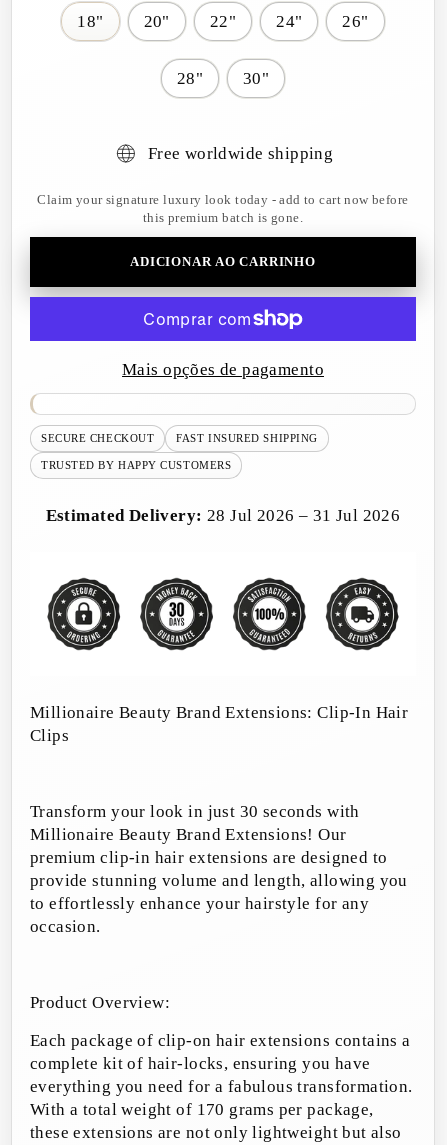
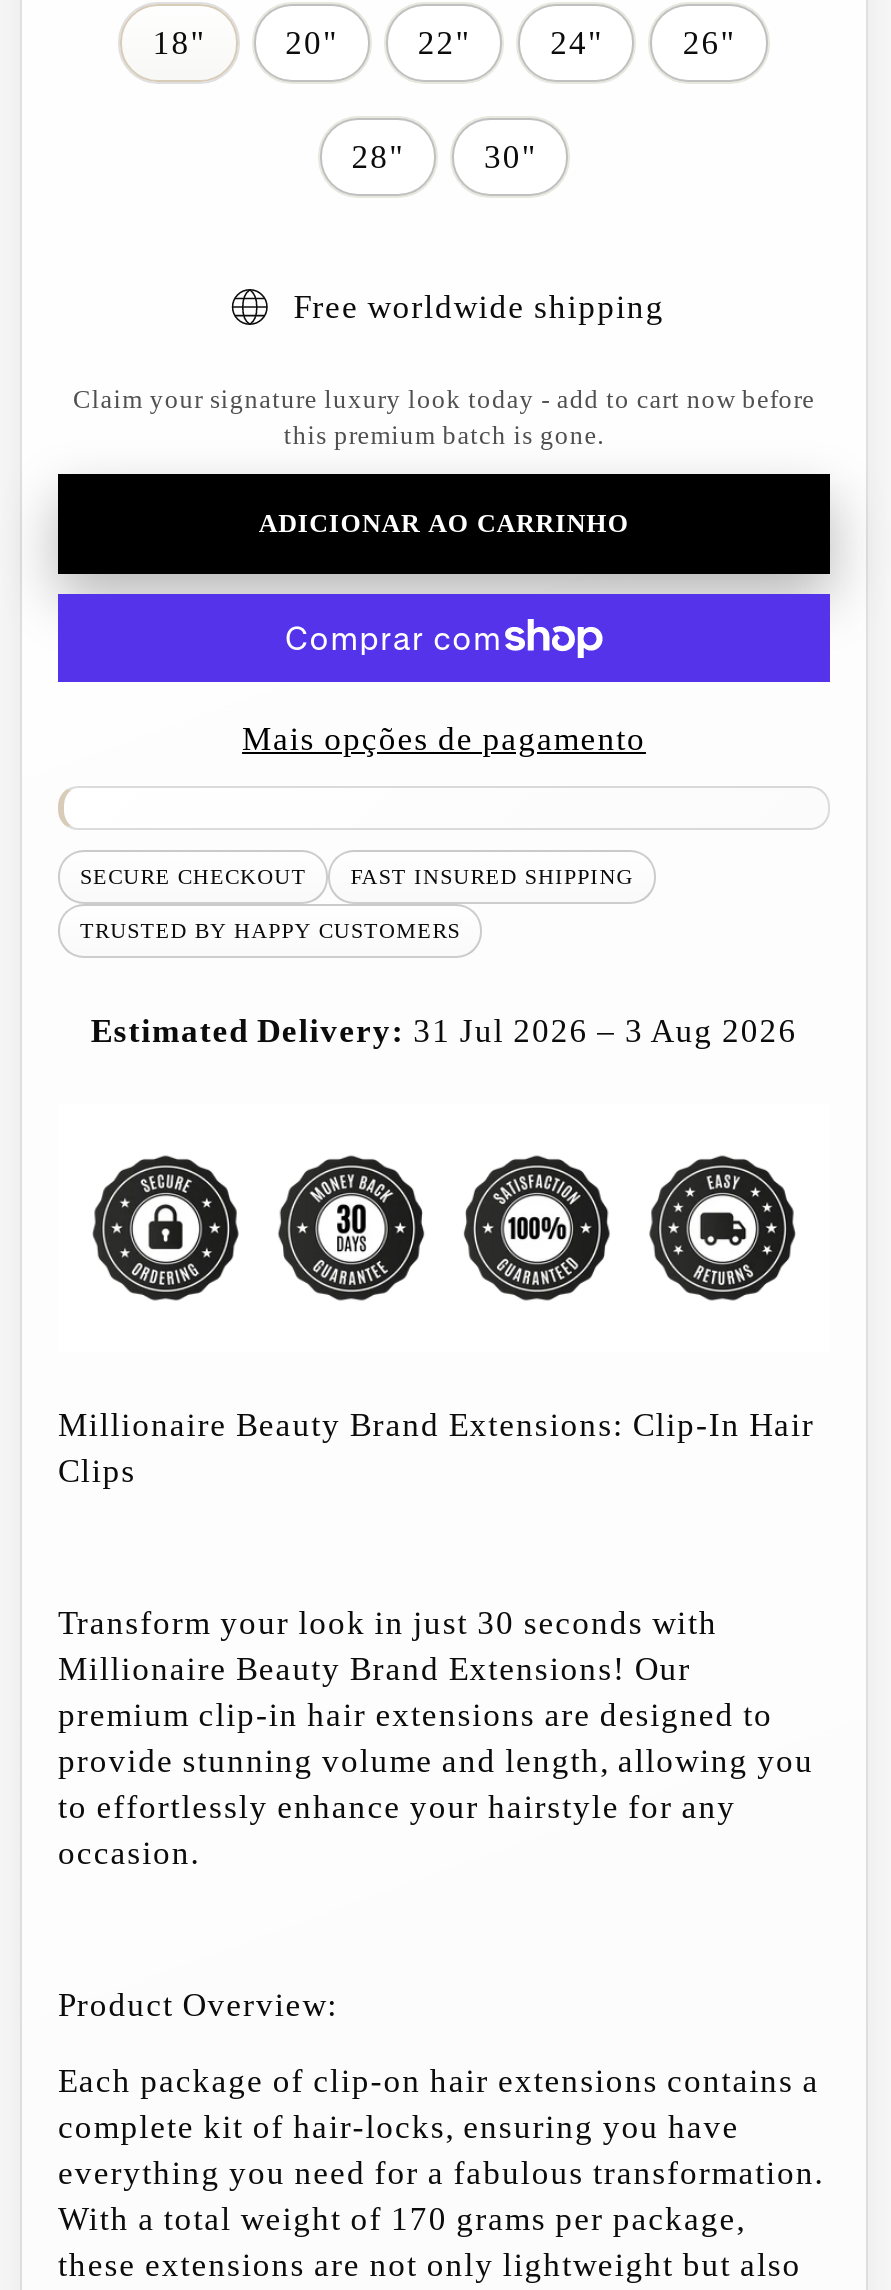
- Estimated Delivery: 28 Jul 2026 – 31 Jul 2026
+ Estimated Delivery: 31 Jul 2026 – 3 Aug 2026
